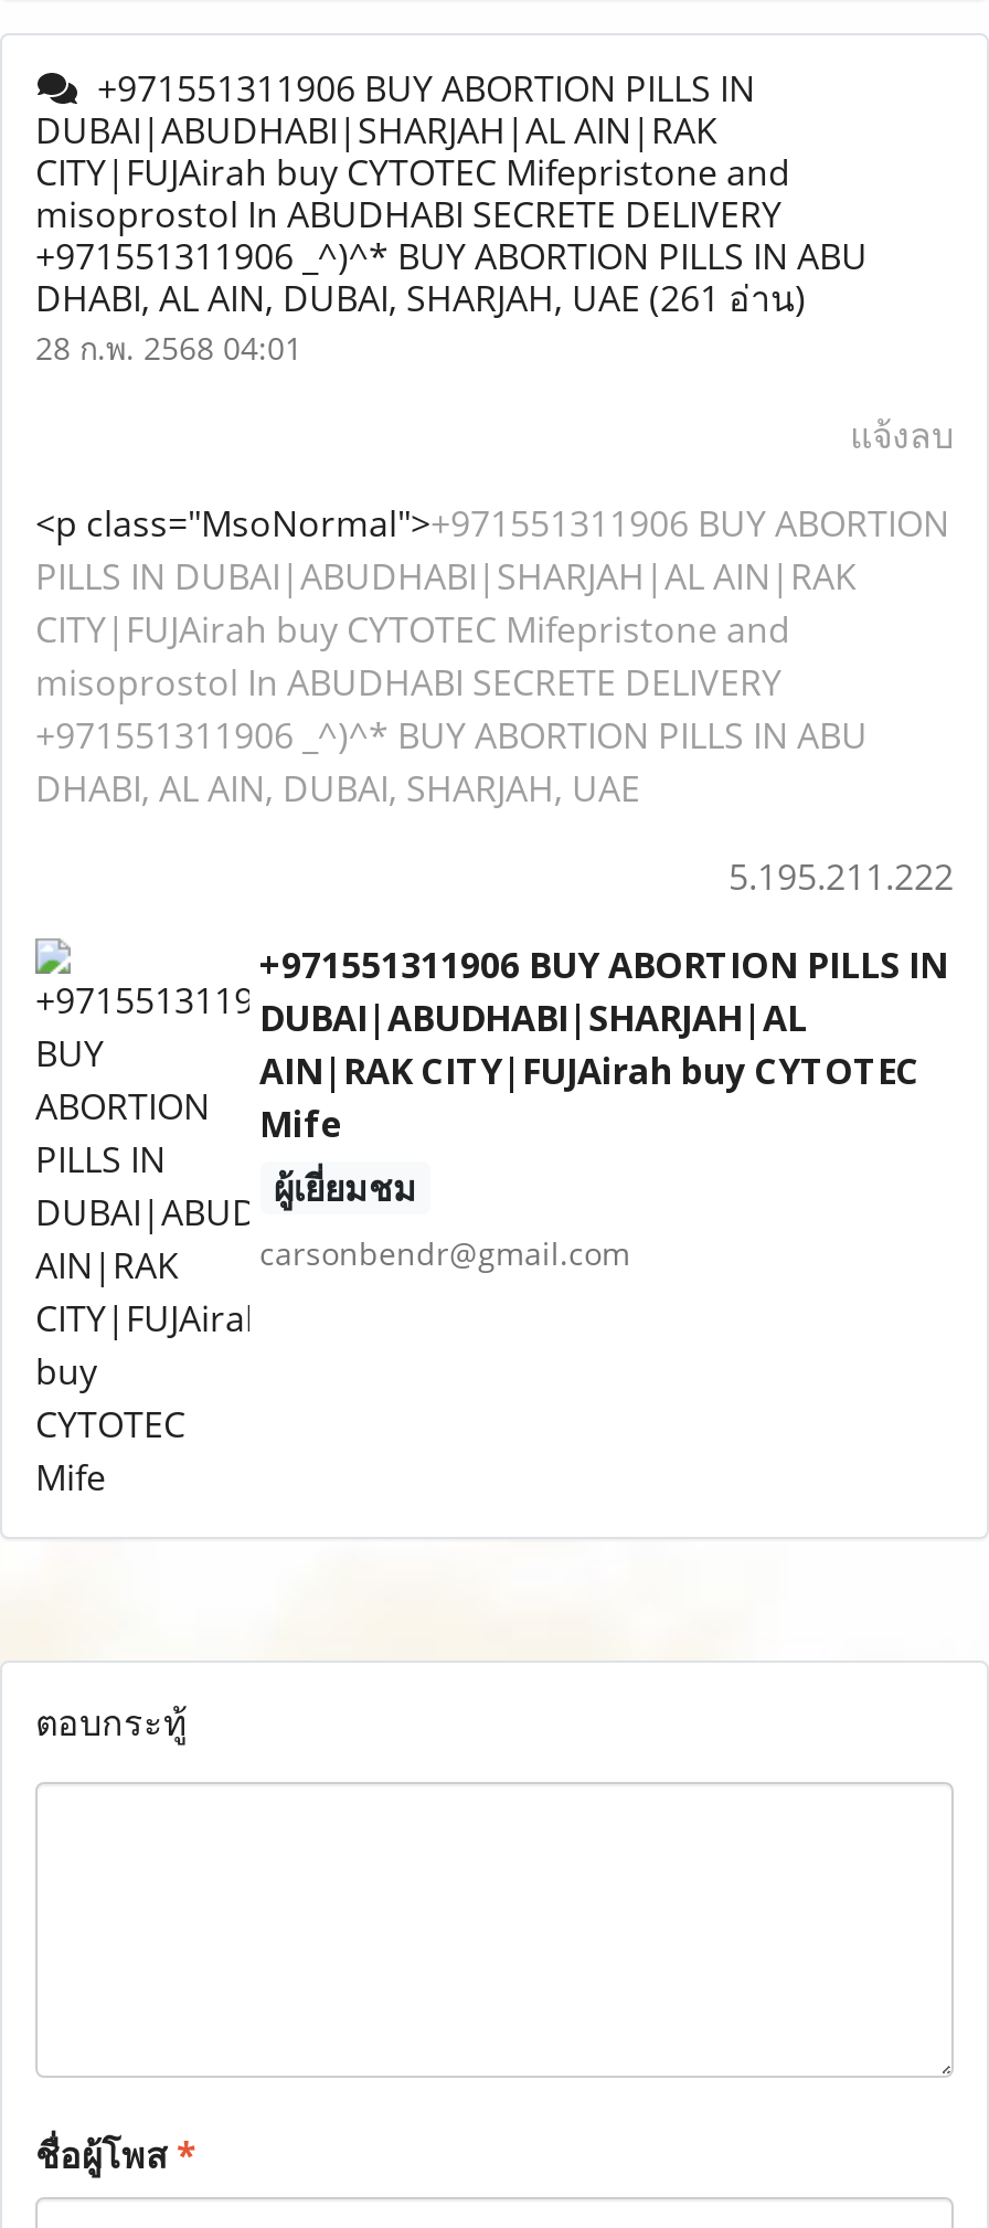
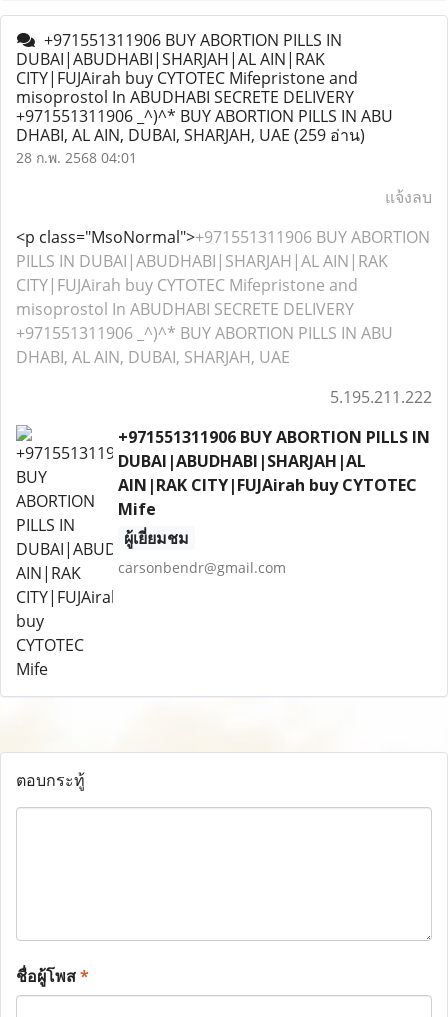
- DHABI, AL AIN, DUBAI, SHARJAH, UAE (261 อ่าน)
+ DHABI, AL AIN, DUBAI, SHARJAH, UAE (259 อ่าน)
